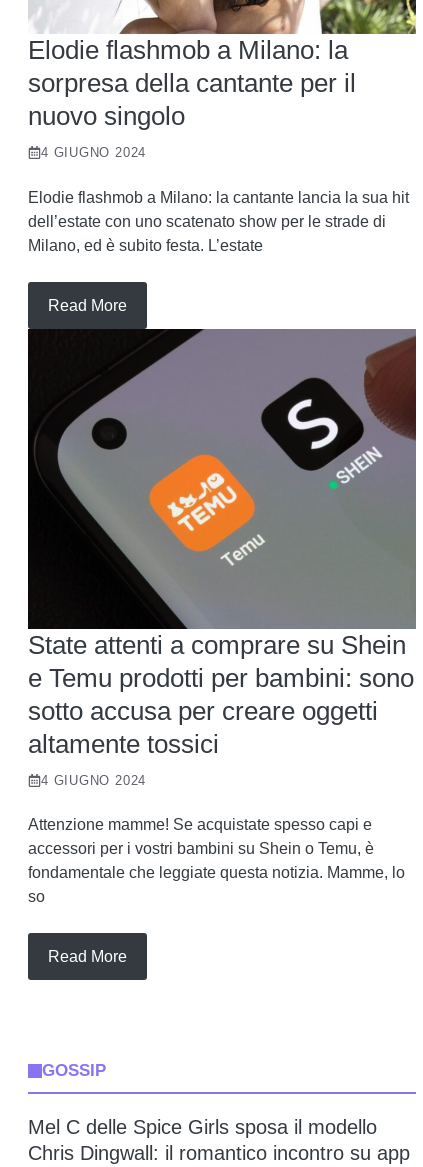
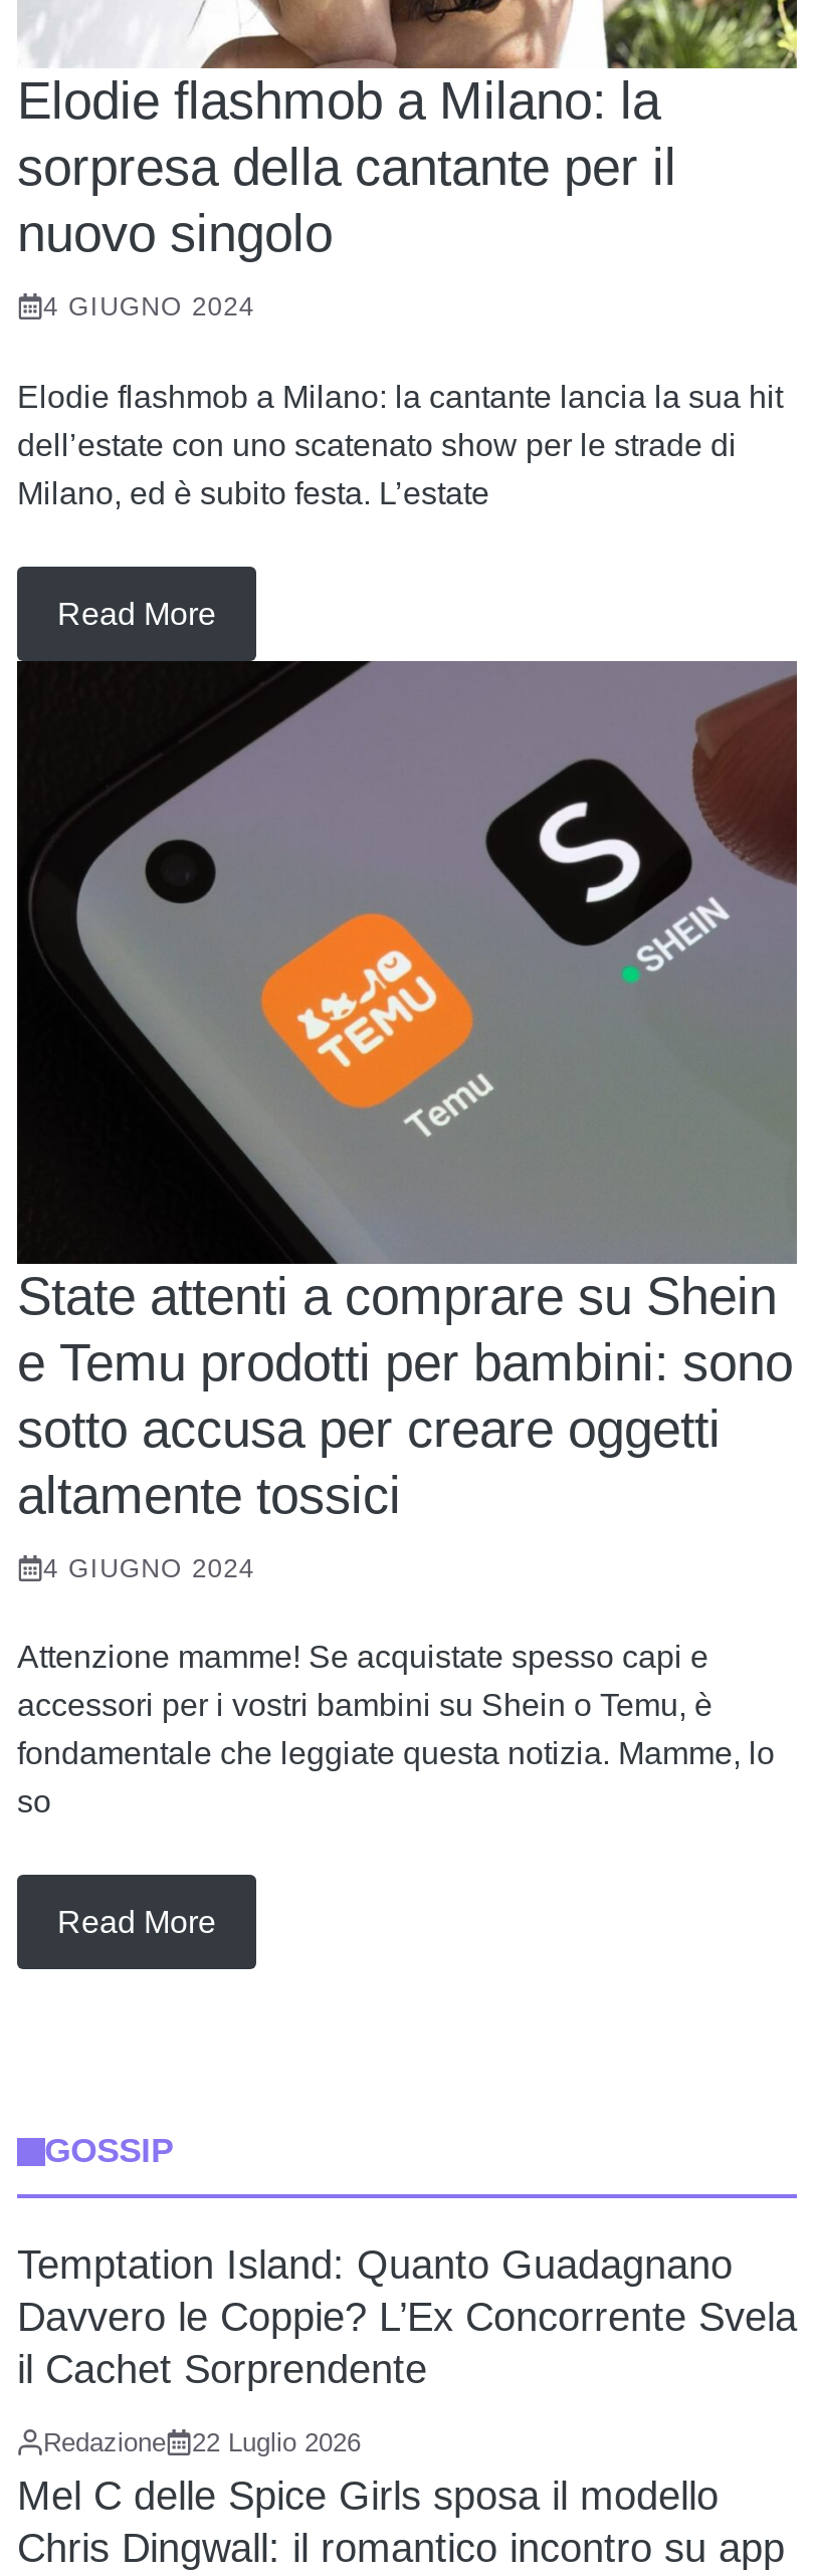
+ Temptation Island: Quanto Guadagnano
+ Davvero le Coppie? L’Ex Concorrente Svela
+ il Cachet Sorprendente
+ Redazione
+ 22 Luglio 2026
